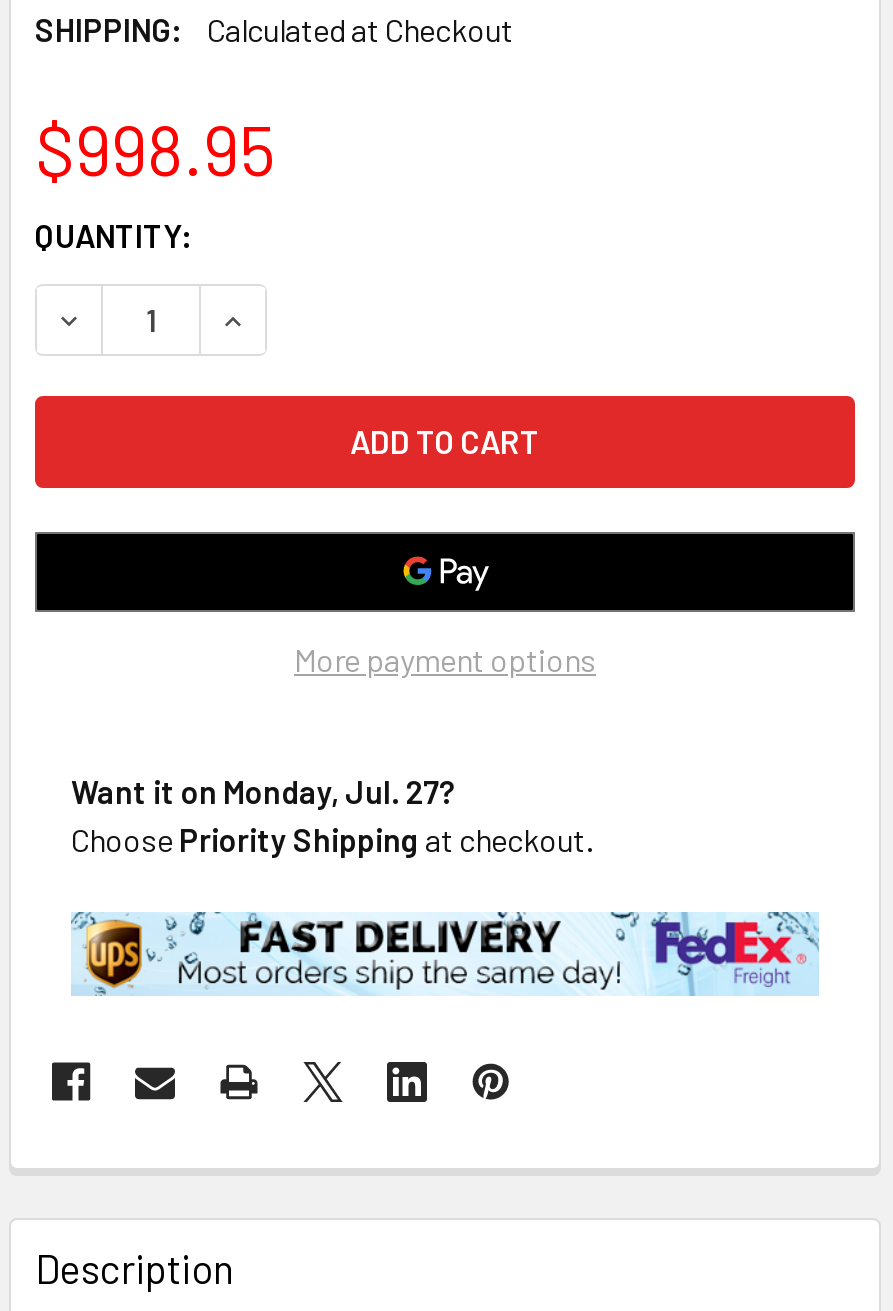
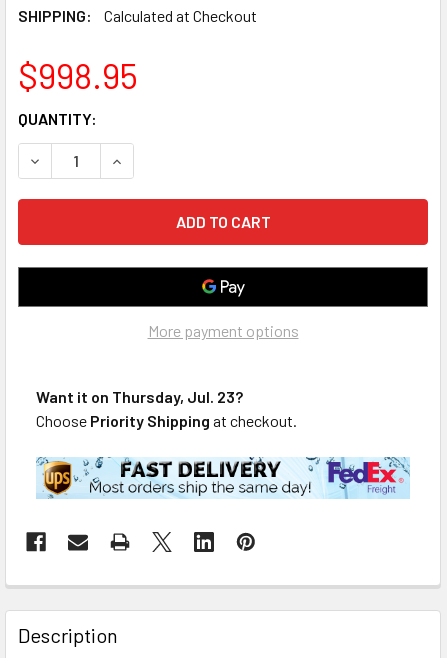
- Want it on Monday, Jul. 27?
+ Want it on Thursday, Jul. 23?
